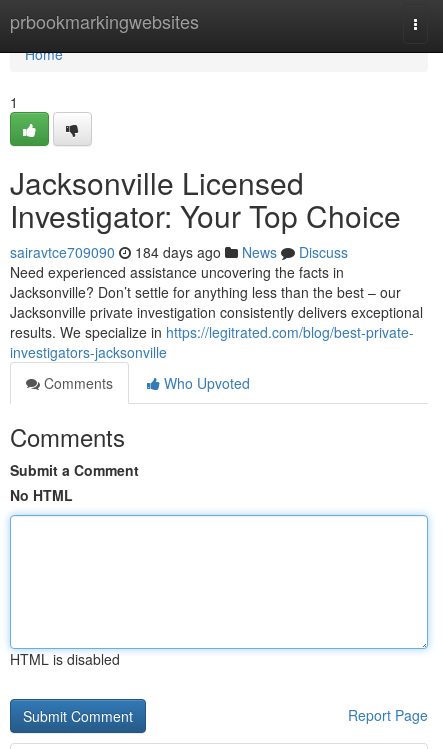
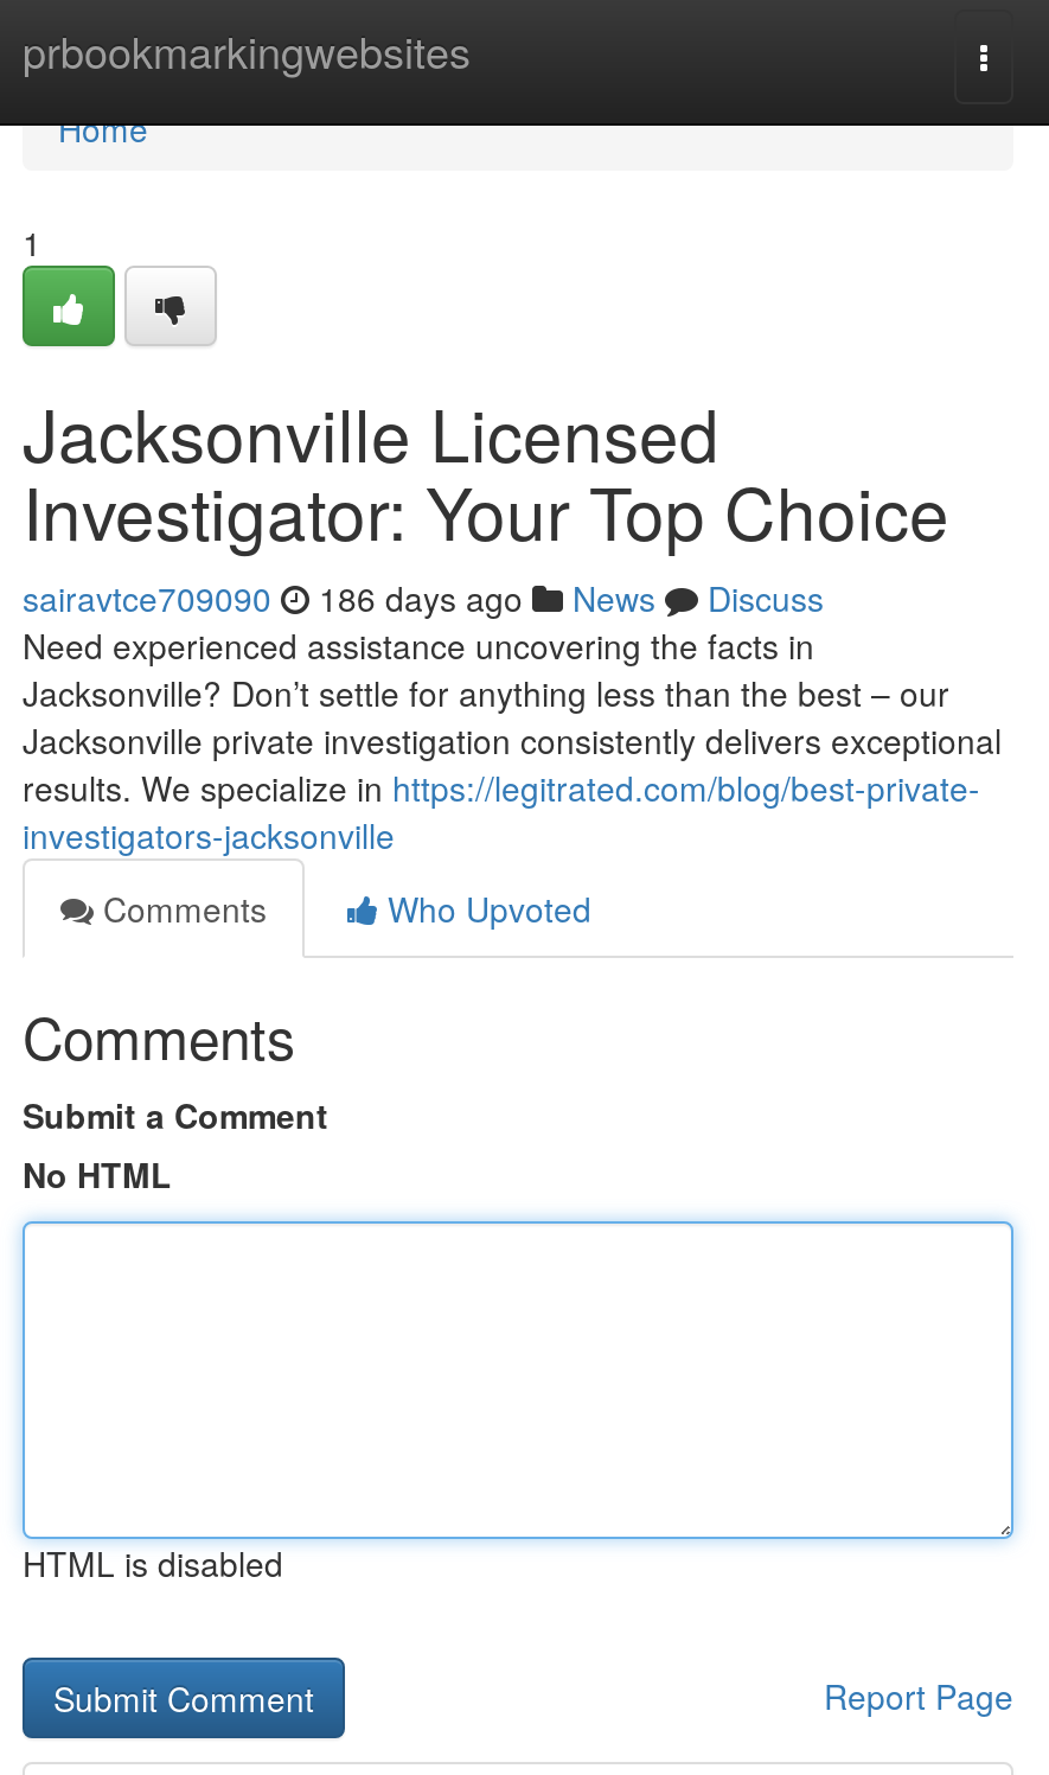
- sairavtce709090 184 days ago News Discuss
+ sairavtce709090 186 days ago News Discuss
